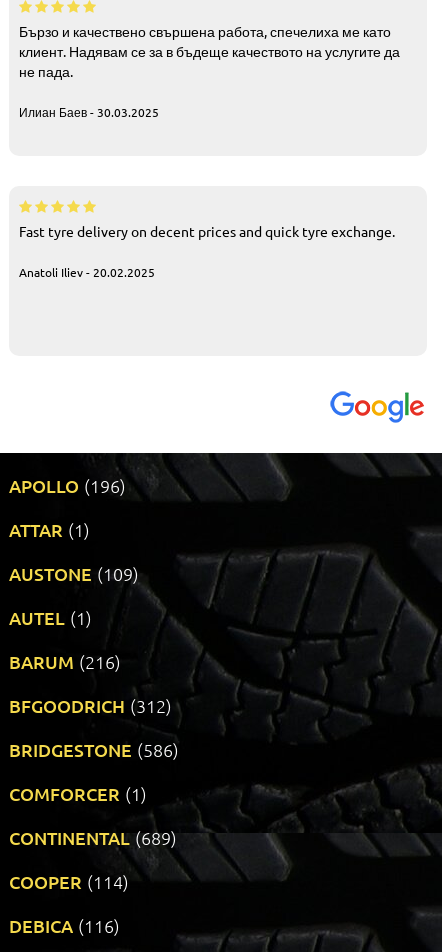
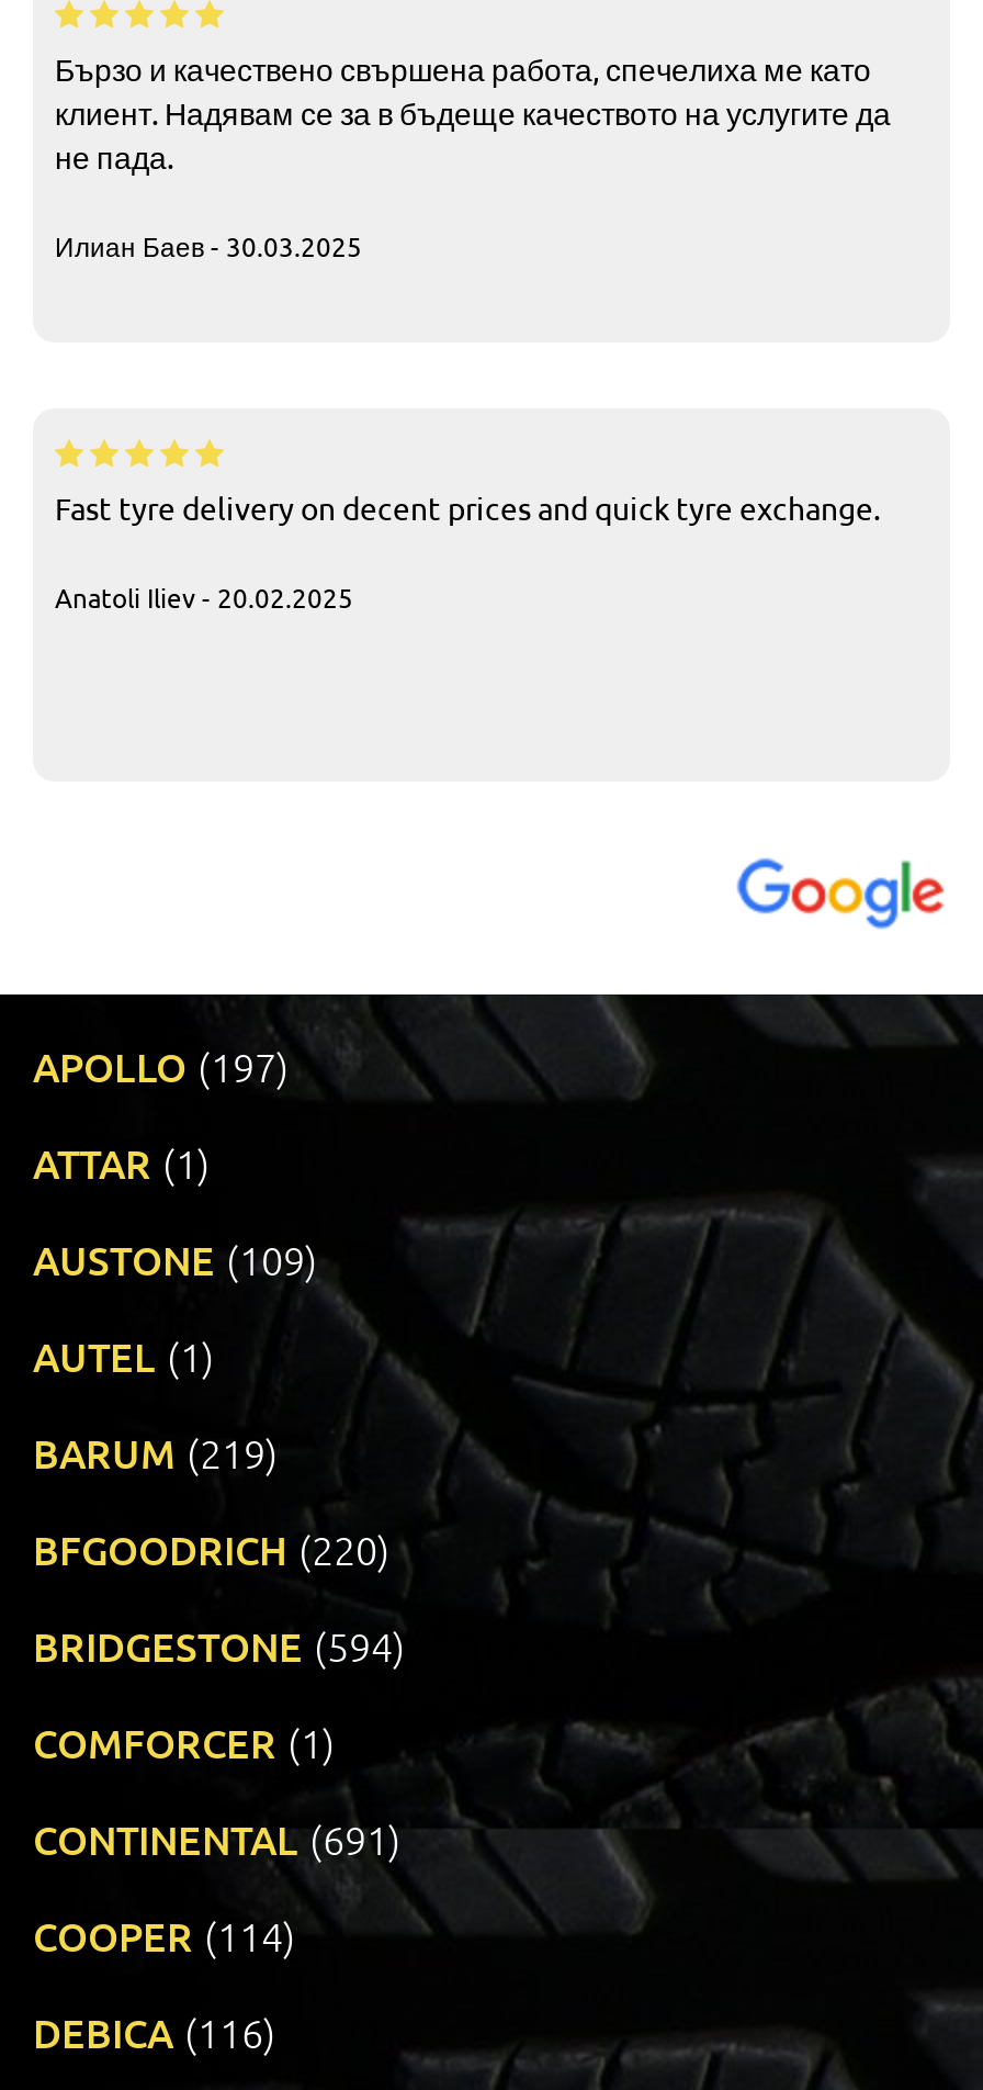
- APOLLO (196)
+ APOLLO (197)

- BARUM (216)
+ BARUM (219)

- BFGOODRICH (312)
+ BFGOODRICH (220)

- BRIDGESTONE (586)
+ BRIDGESTONE (594)

- CONTINENTAL (689)
+ CONTINENTAL (691)
